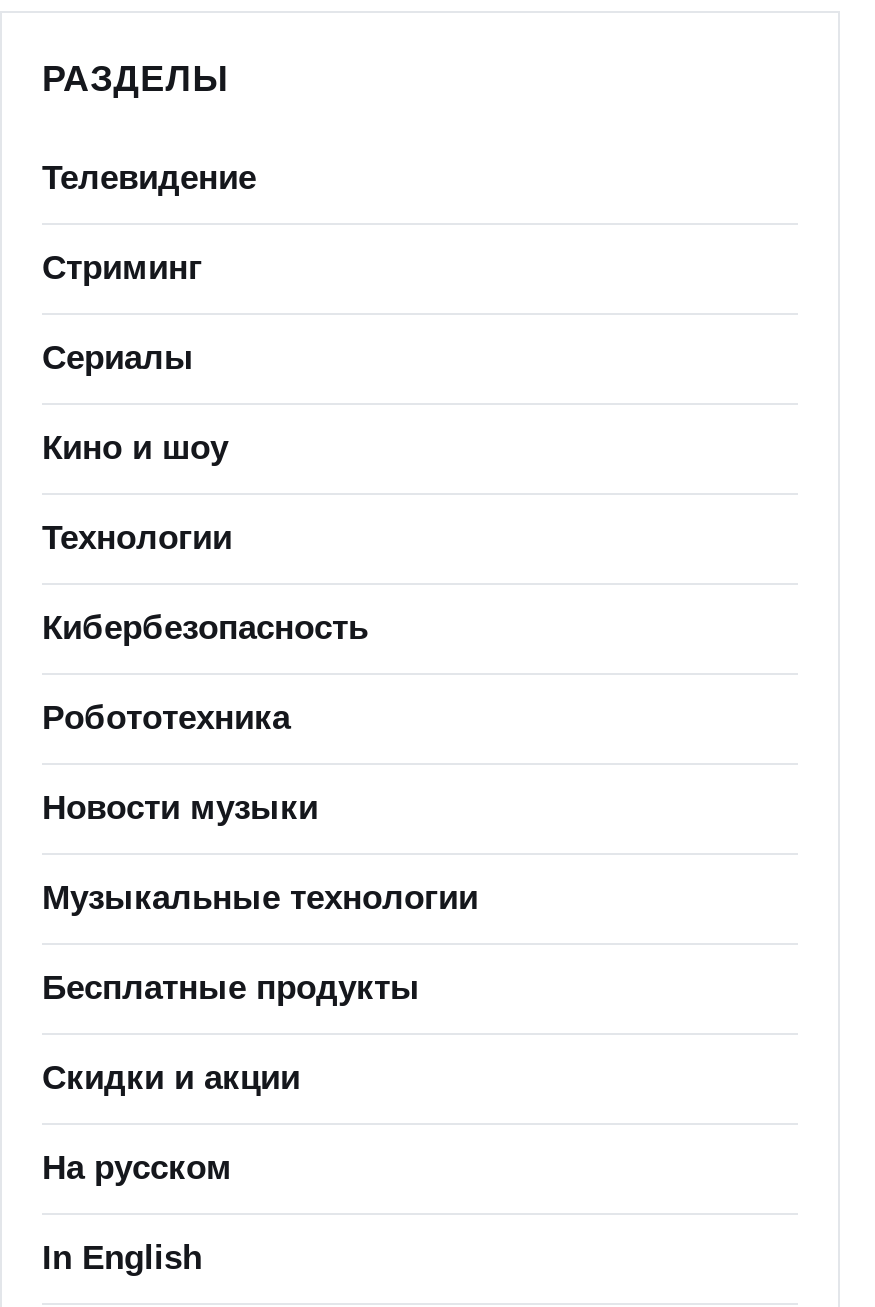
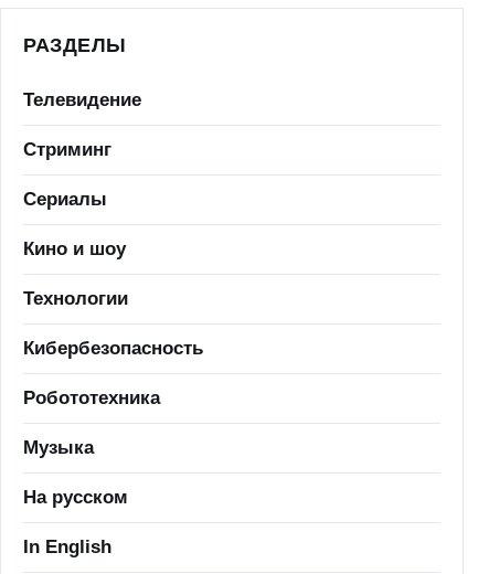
- Новости музыки
- Музыкальные технологии
- Бесплатные продукты
- Скидки и акции
+ Музыка
